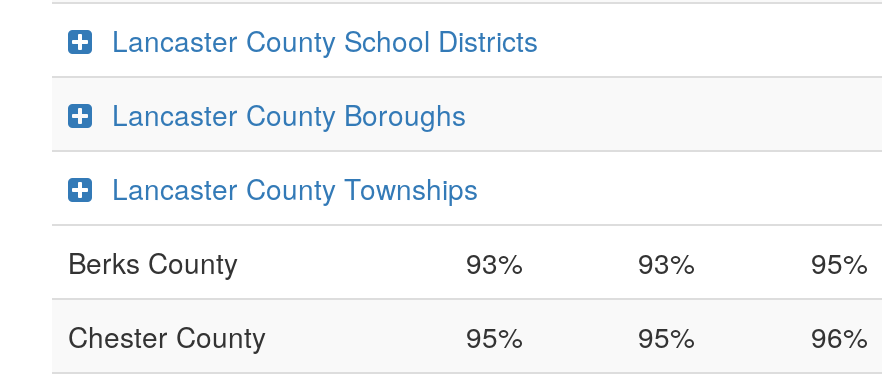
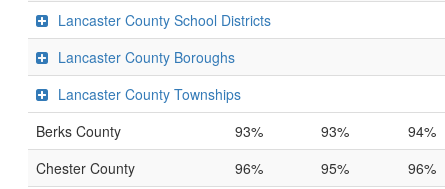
- 95%
+ 94%

- 95%
+ 96%
